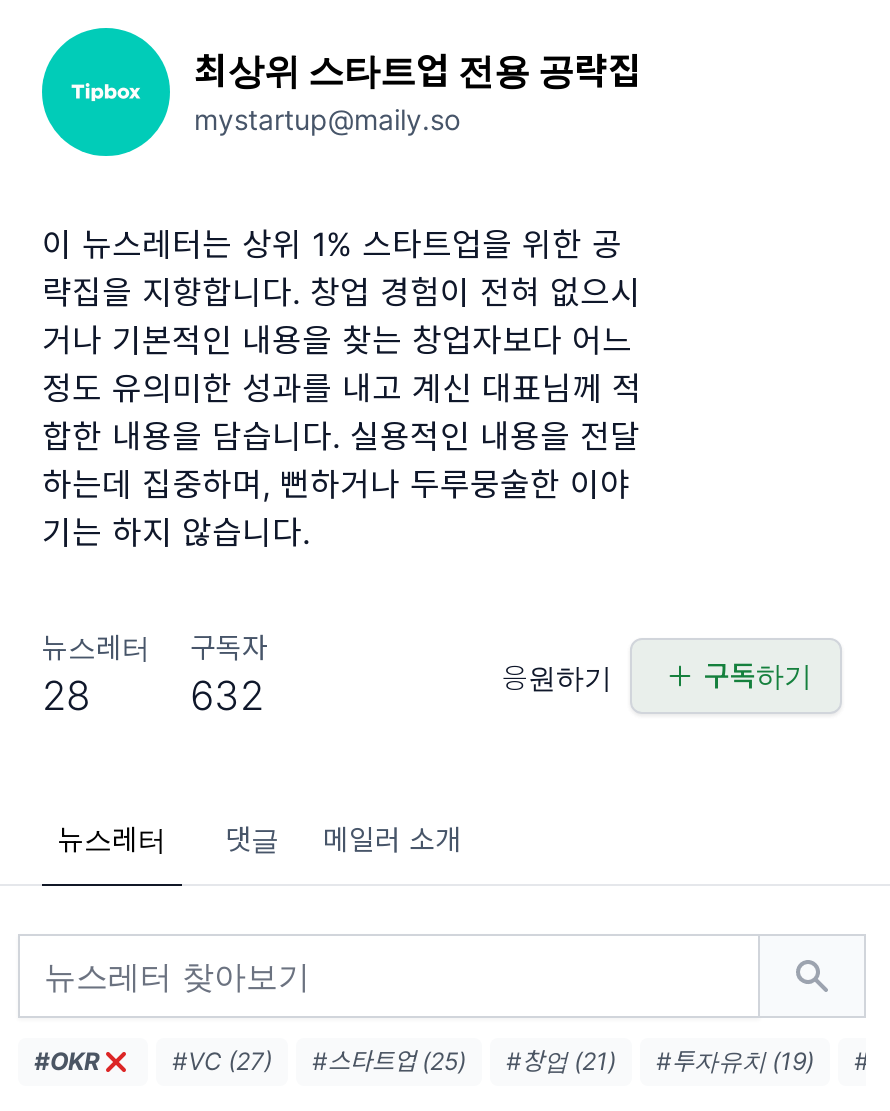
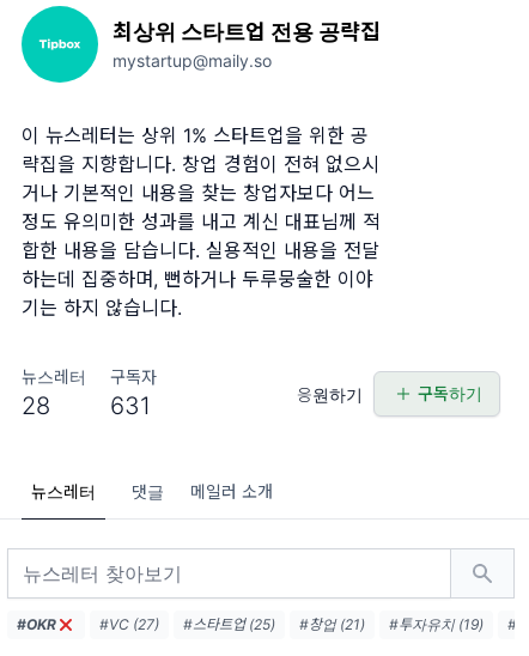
- 632
+ 631
